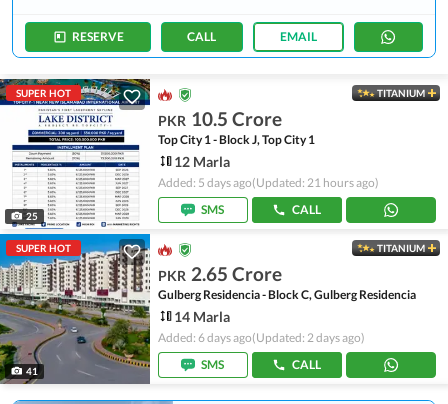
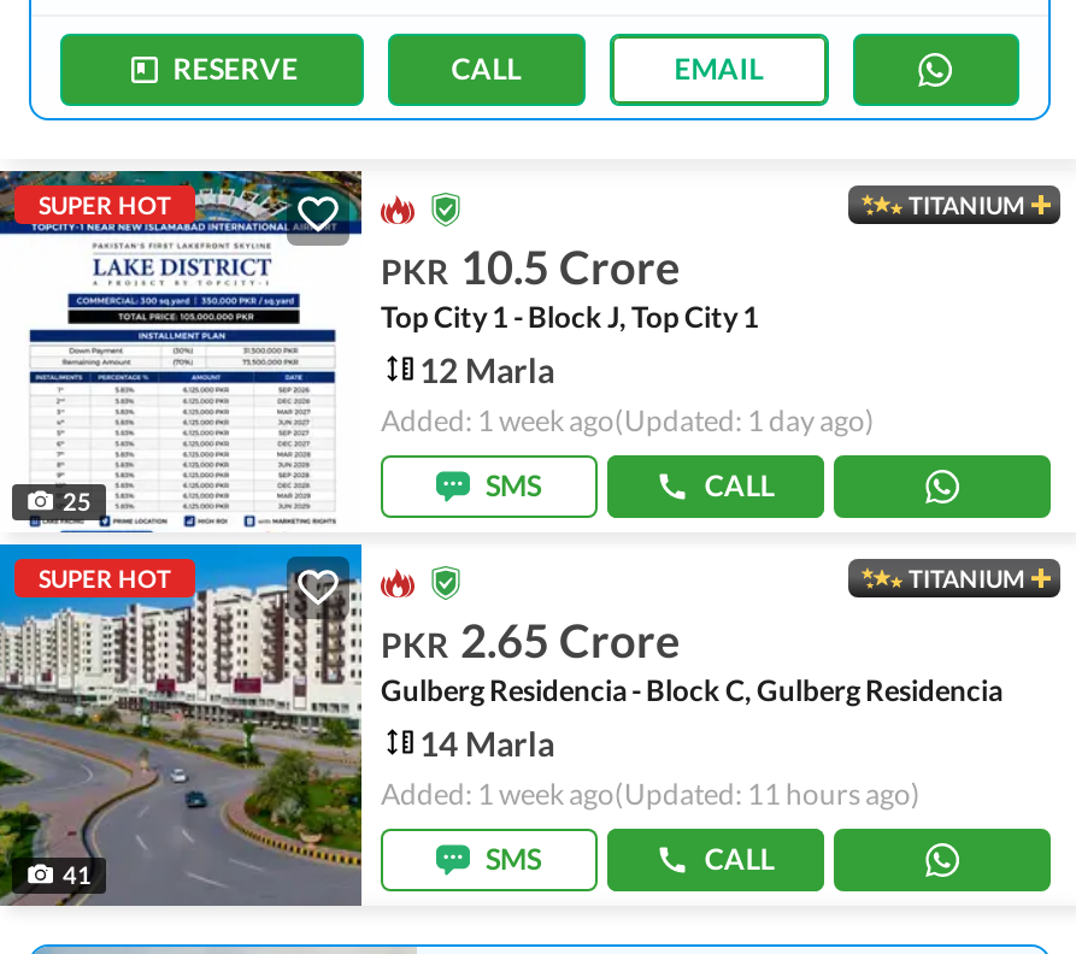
- Added: 5 days ago(Updated: 21 hours ago)
+ Added: 1 week ago(Updated: 1 day ago)

- Added: 6 days ago(Updated: 2 days ago)
+ Added: 1 week ago(Updated: 11 hours ago)
